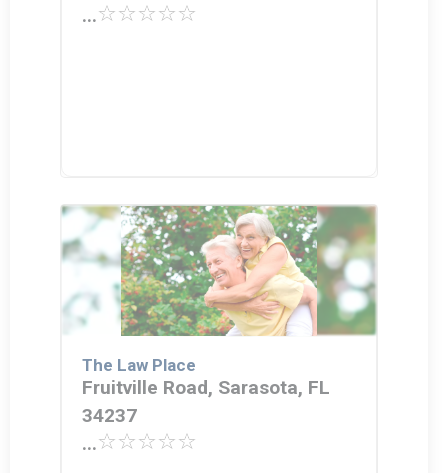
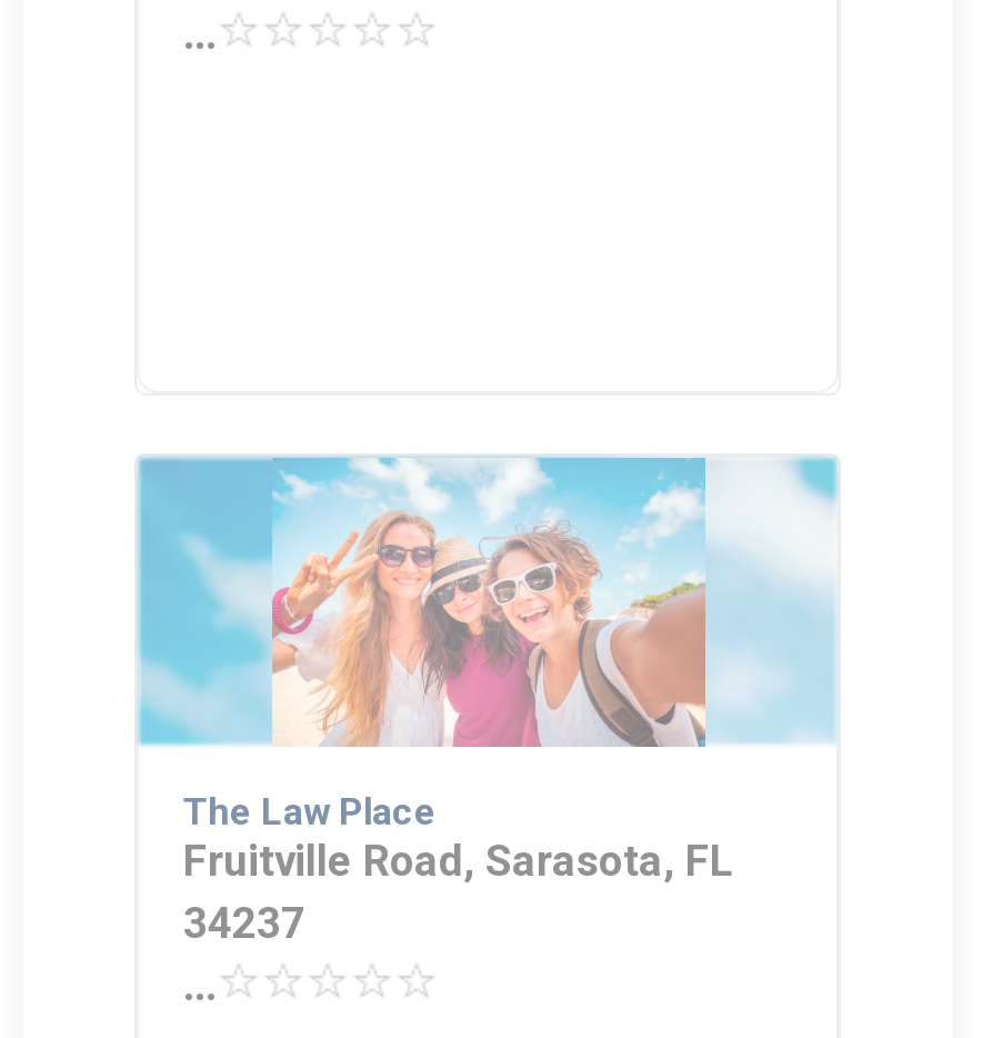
- [image]
+ [image]
